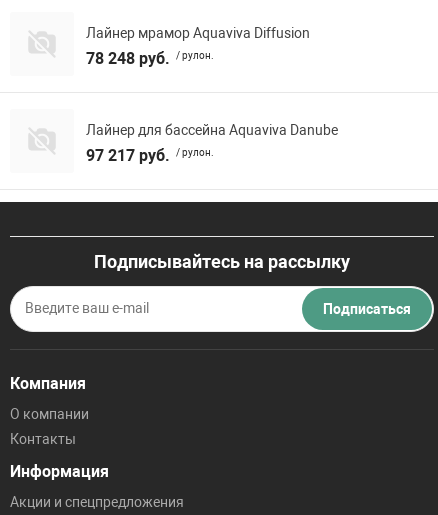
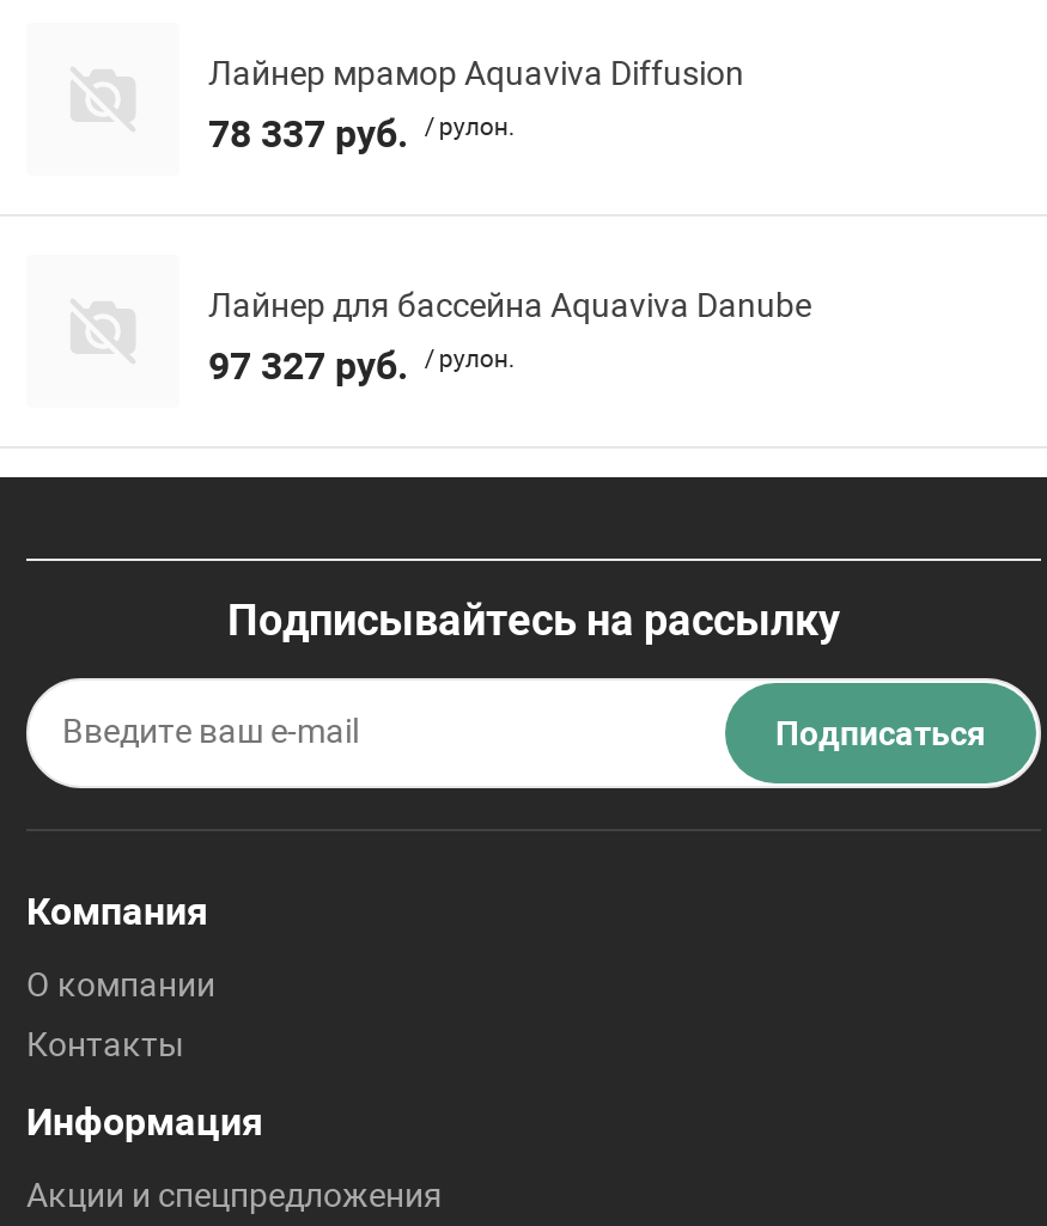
- 78 248 руб. / рулон.
+ 78 337 руб. / рулон.

- 97 217 руб. / рулон.
+ 97 327 руб. / рулон.
